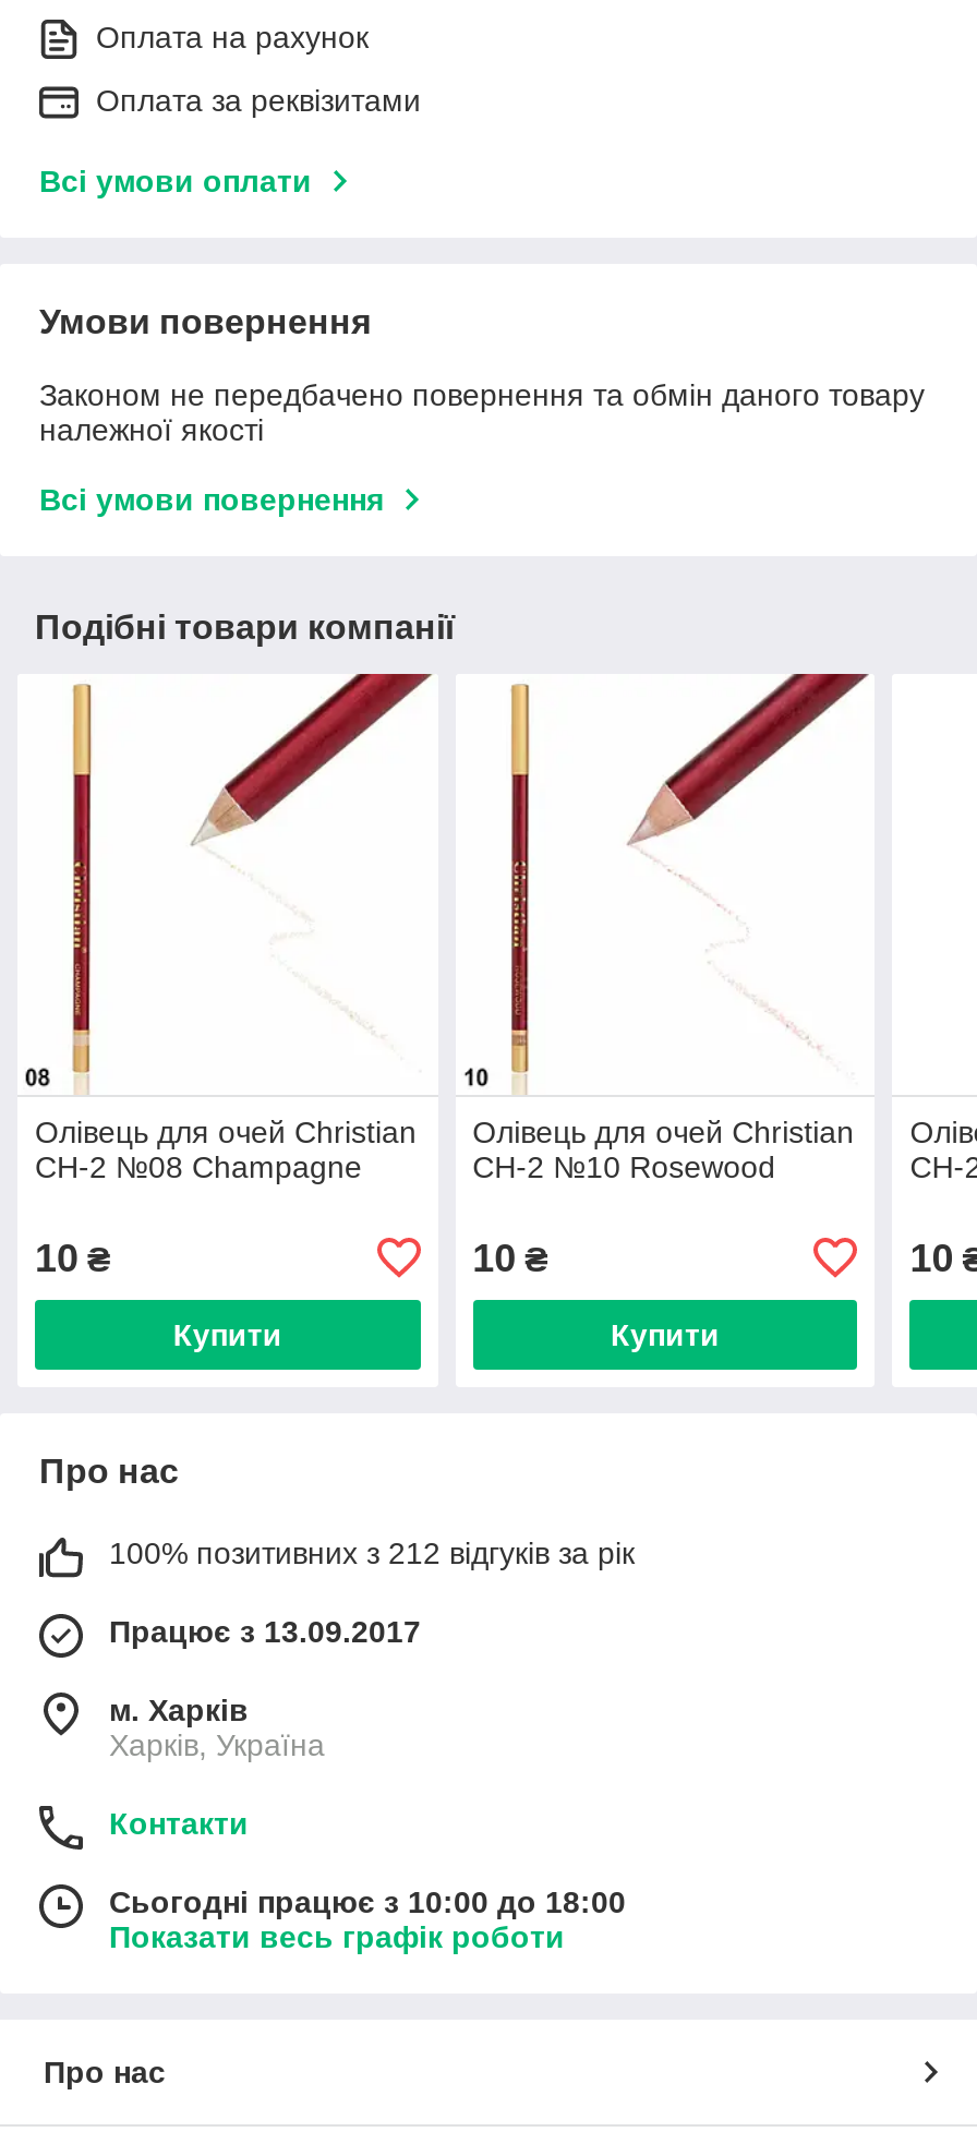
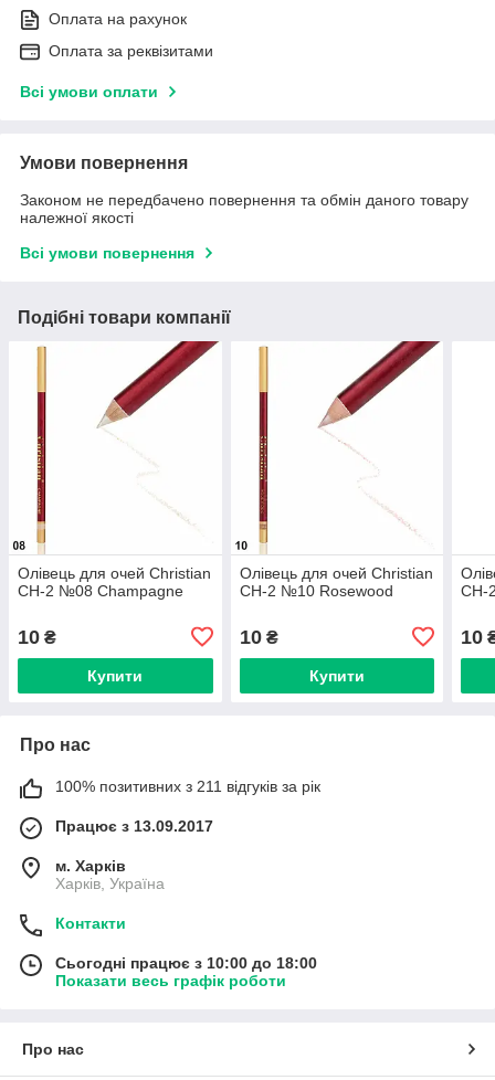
- 100% позитивних з 212 відгуків за рік
+ 100% позитивних з 211 відгуків за рік
